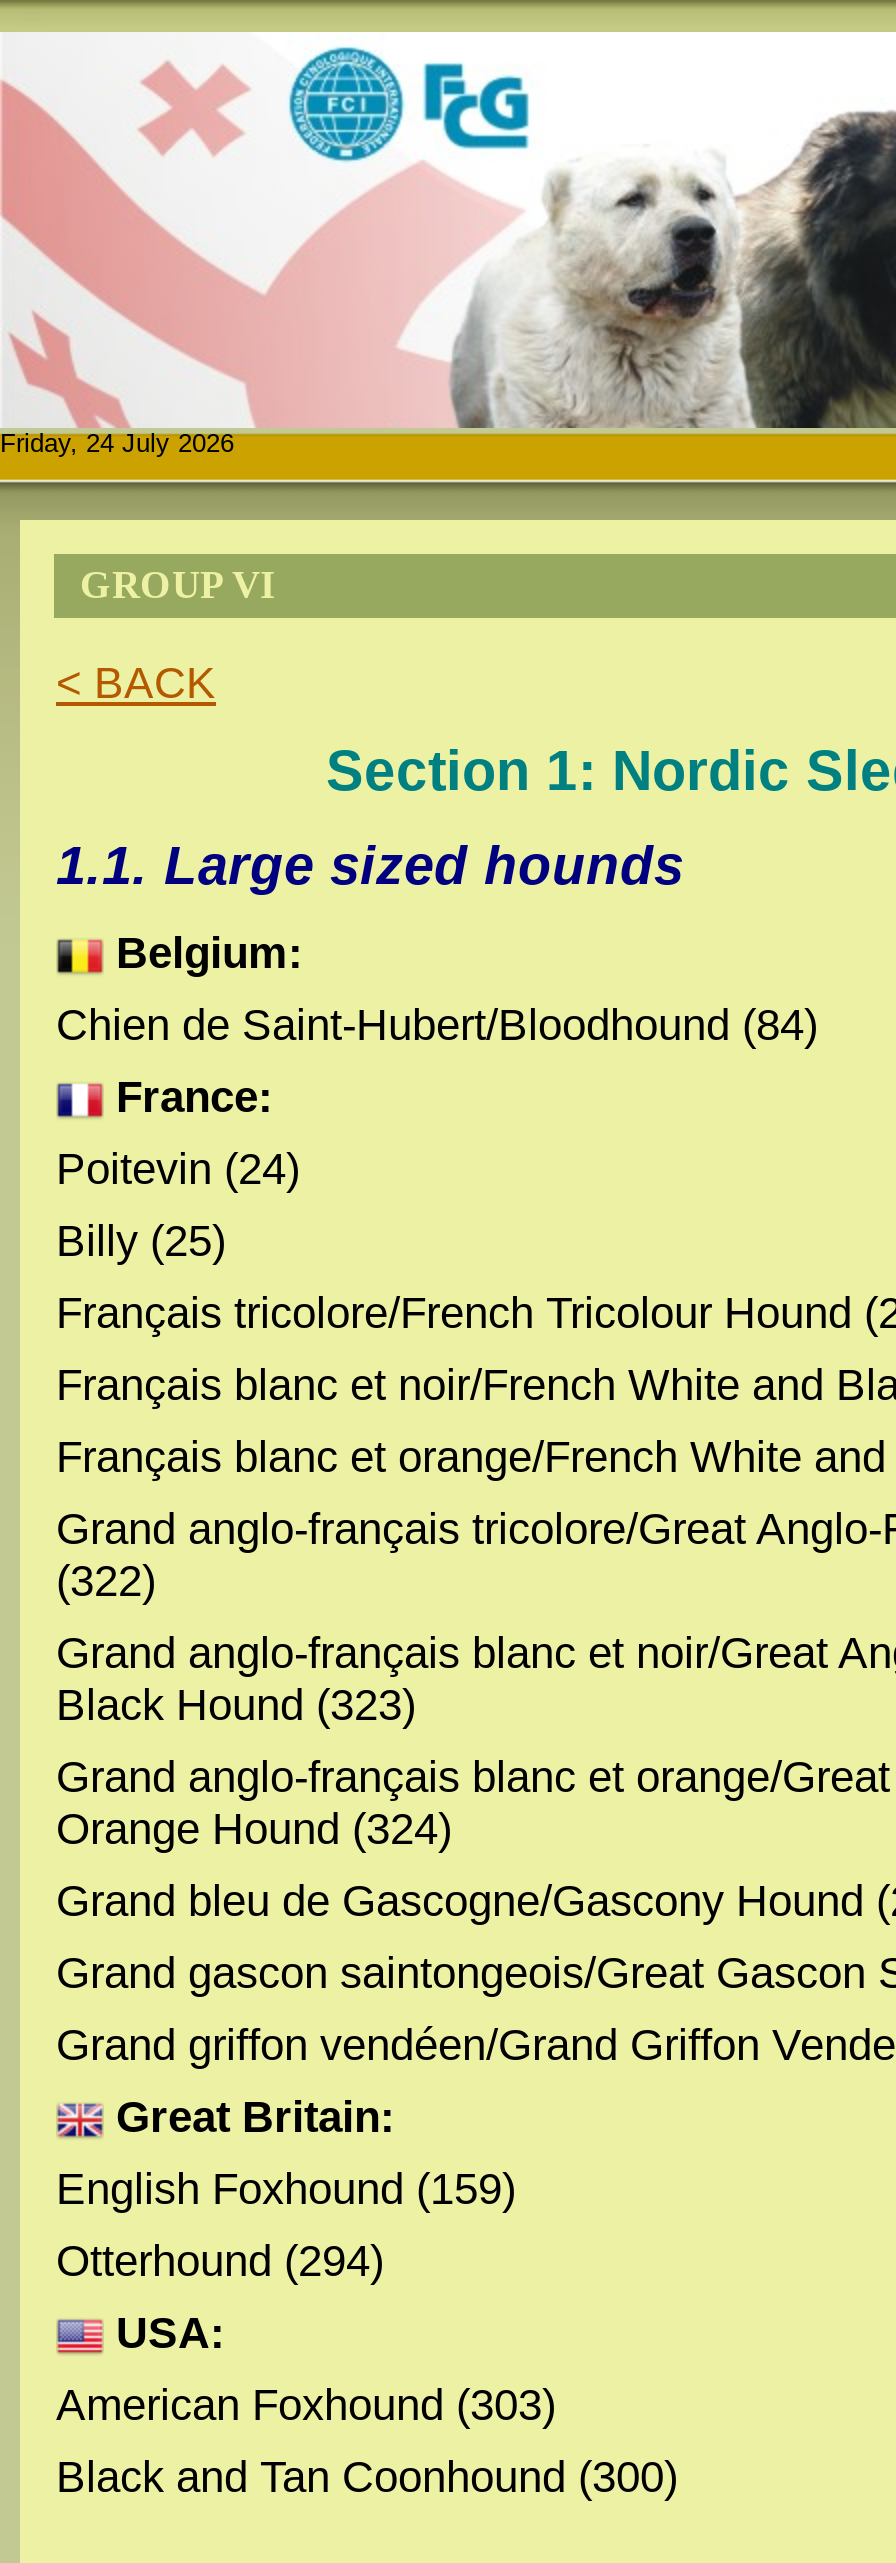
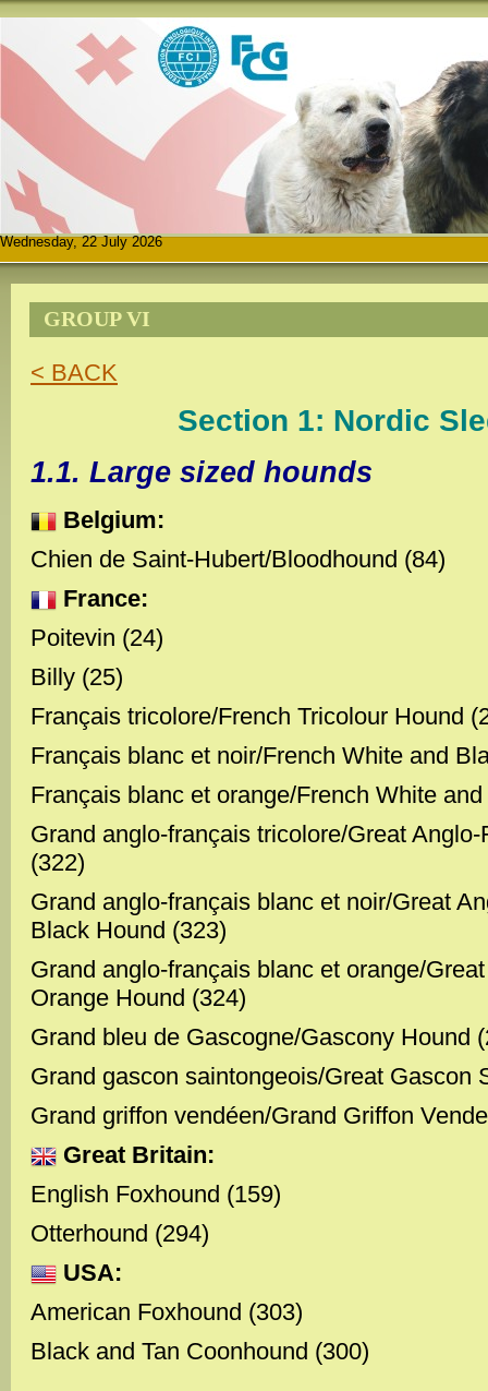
- Friday, 24 July 2026
+ Wednesday, 22 July 2026
